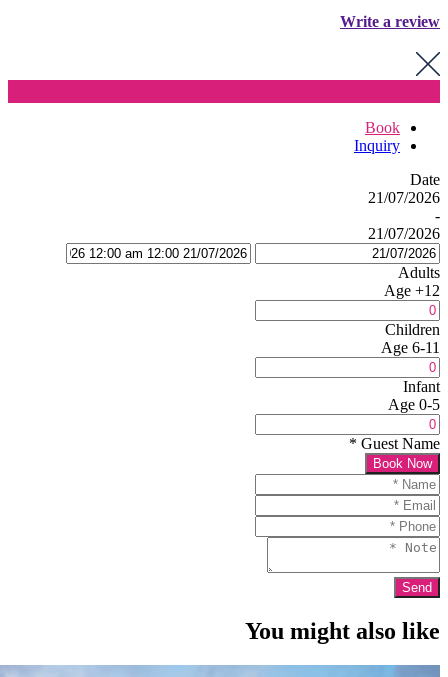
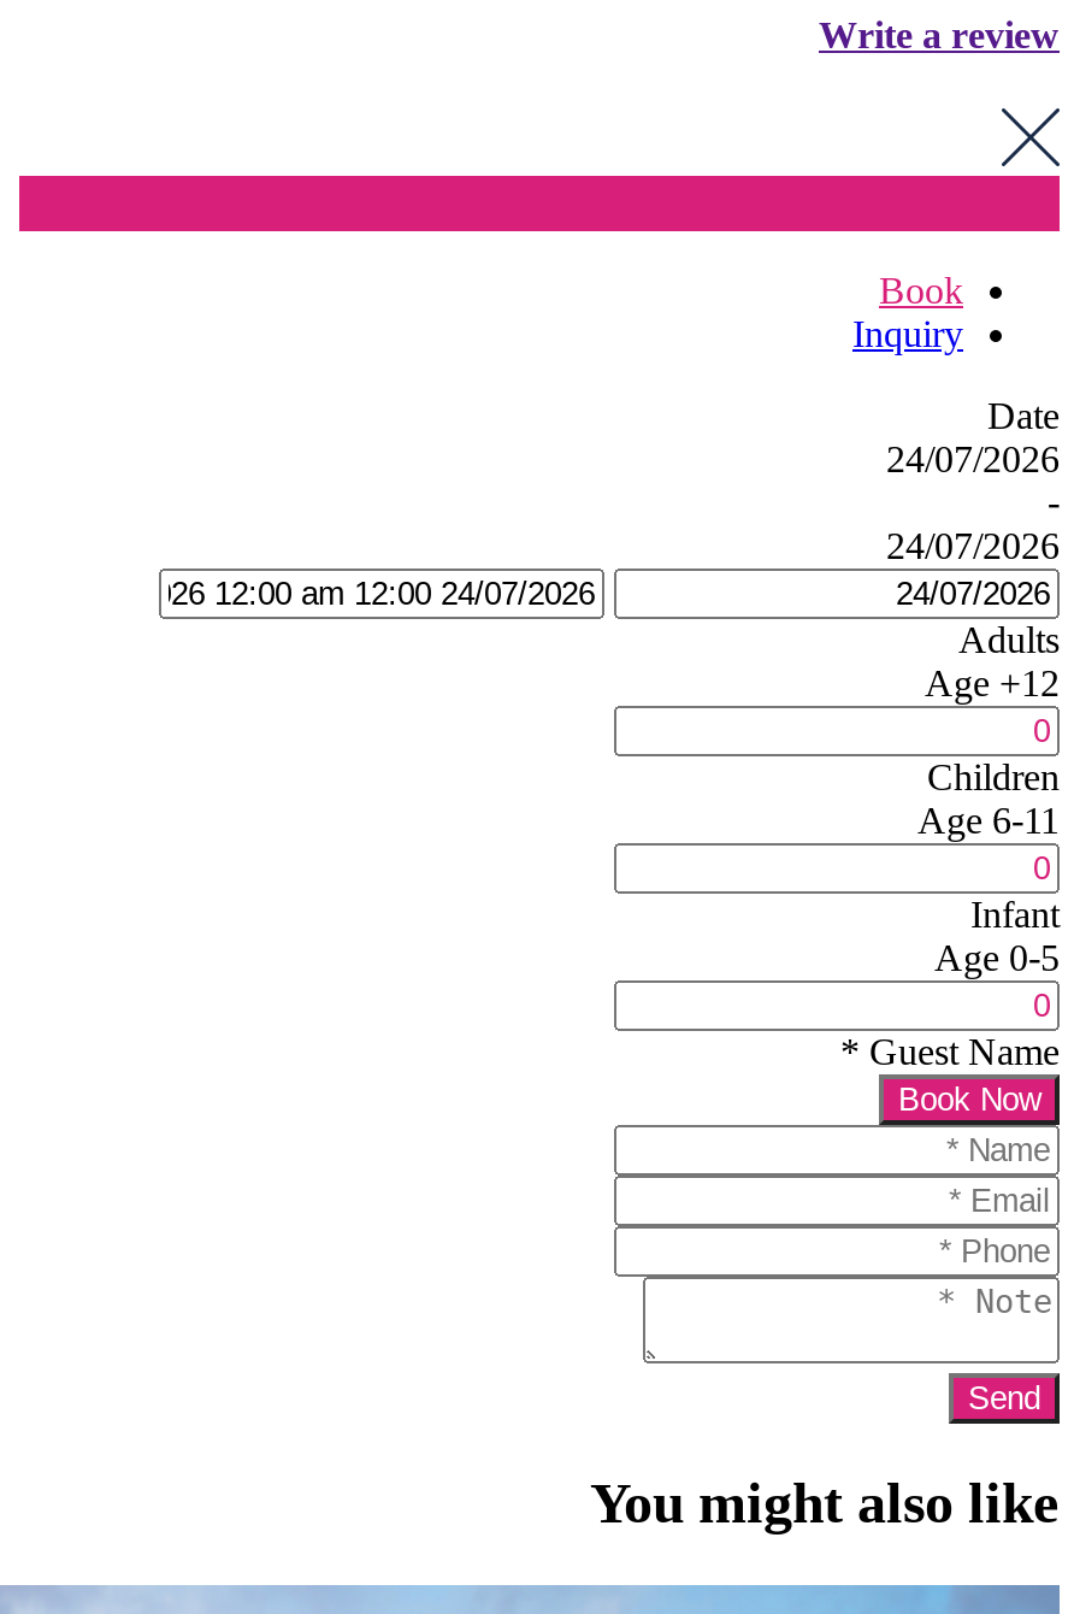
- 21/07/2026
+ 24/07/2026

- 21/07/2026
+ 24/07/2026
